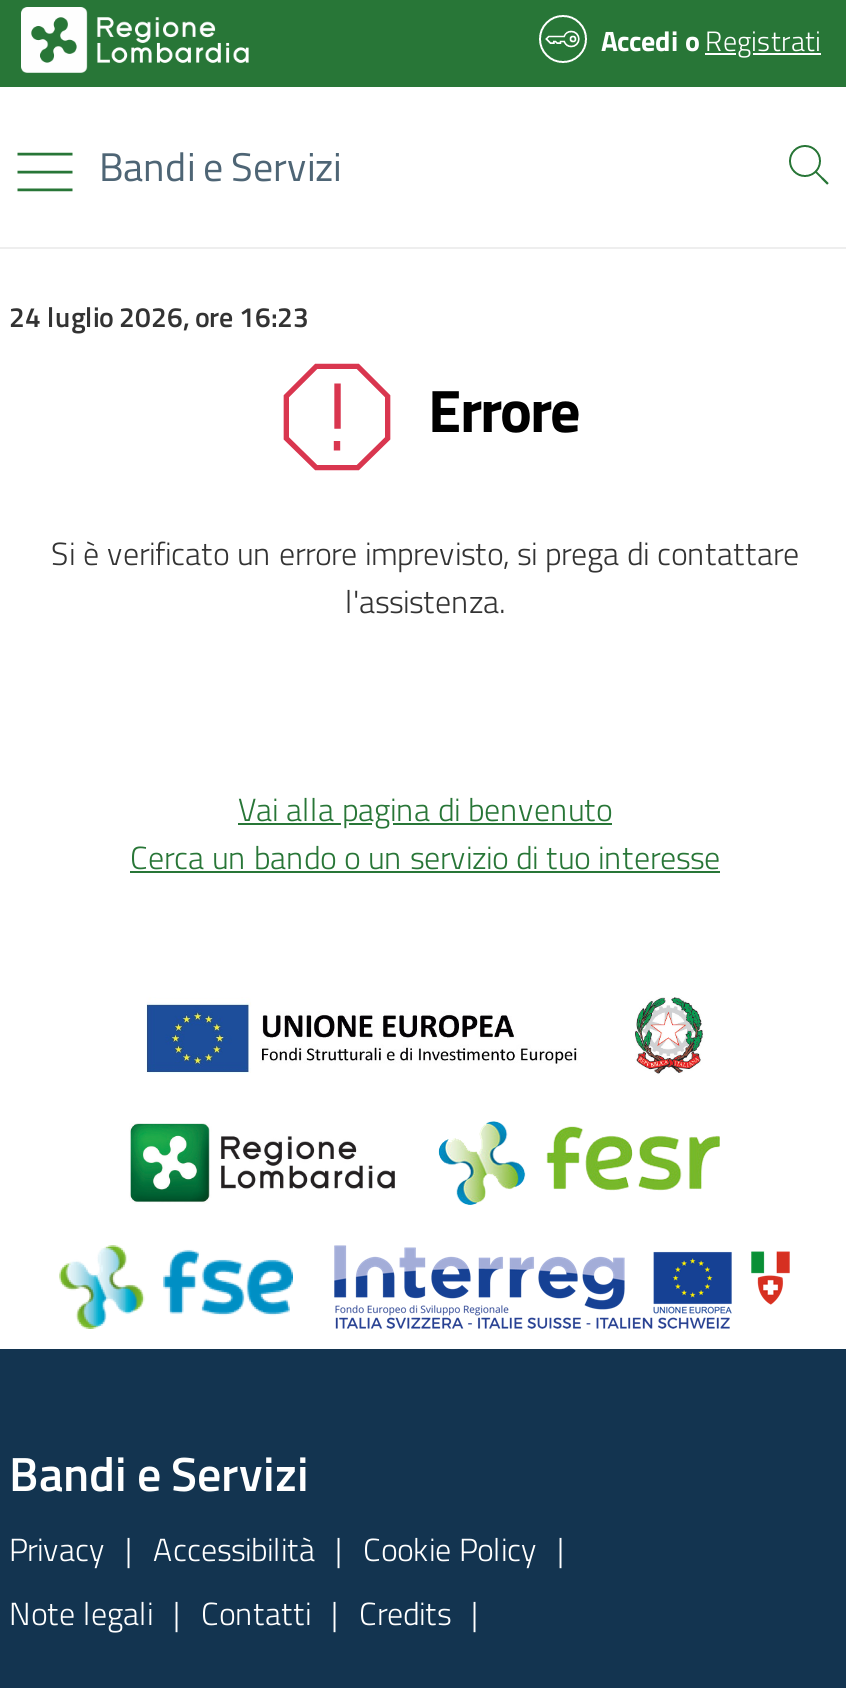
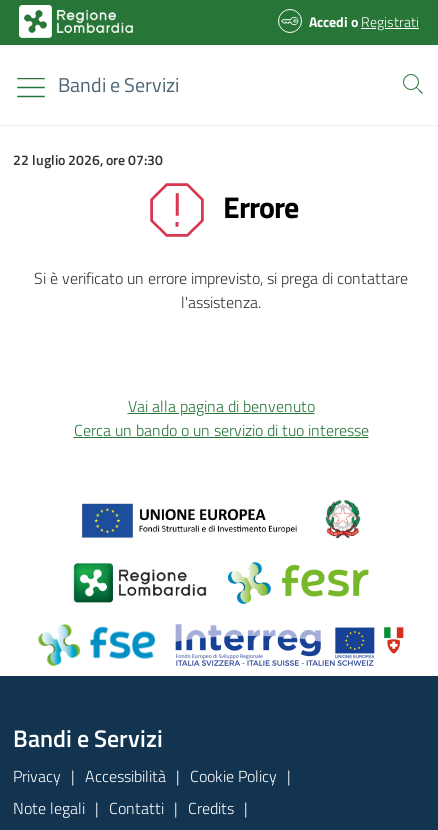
- 24 luglio 2026, ore 16:23
+ 22 luglio 2026, ore 07:30
